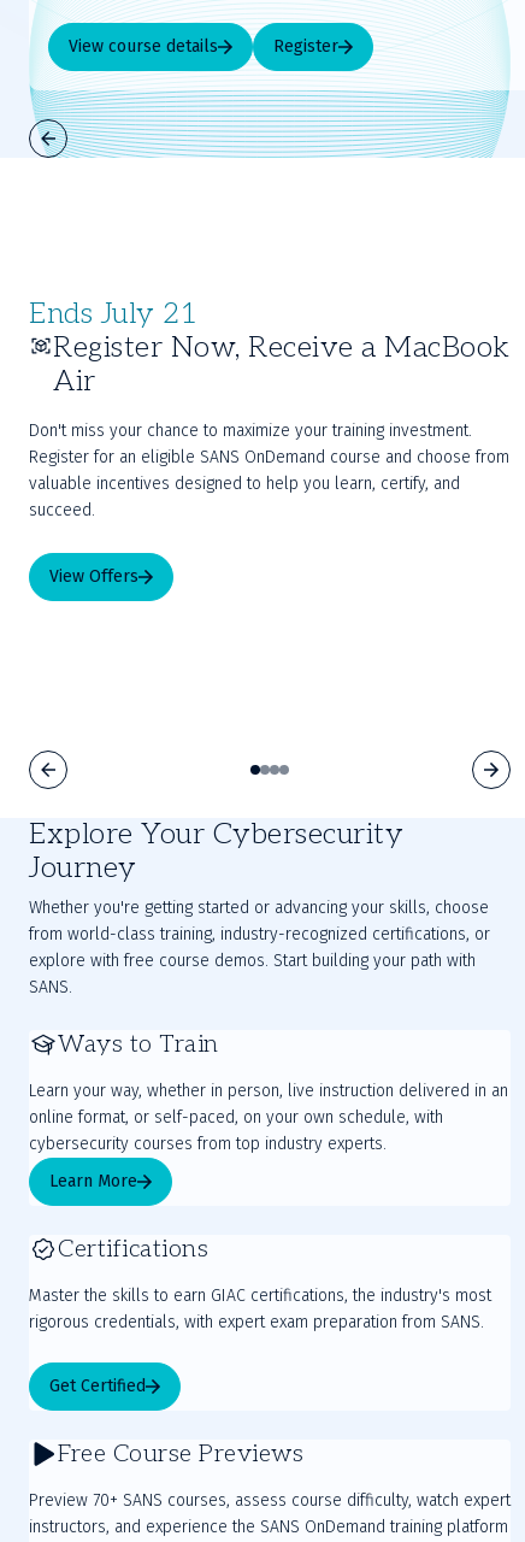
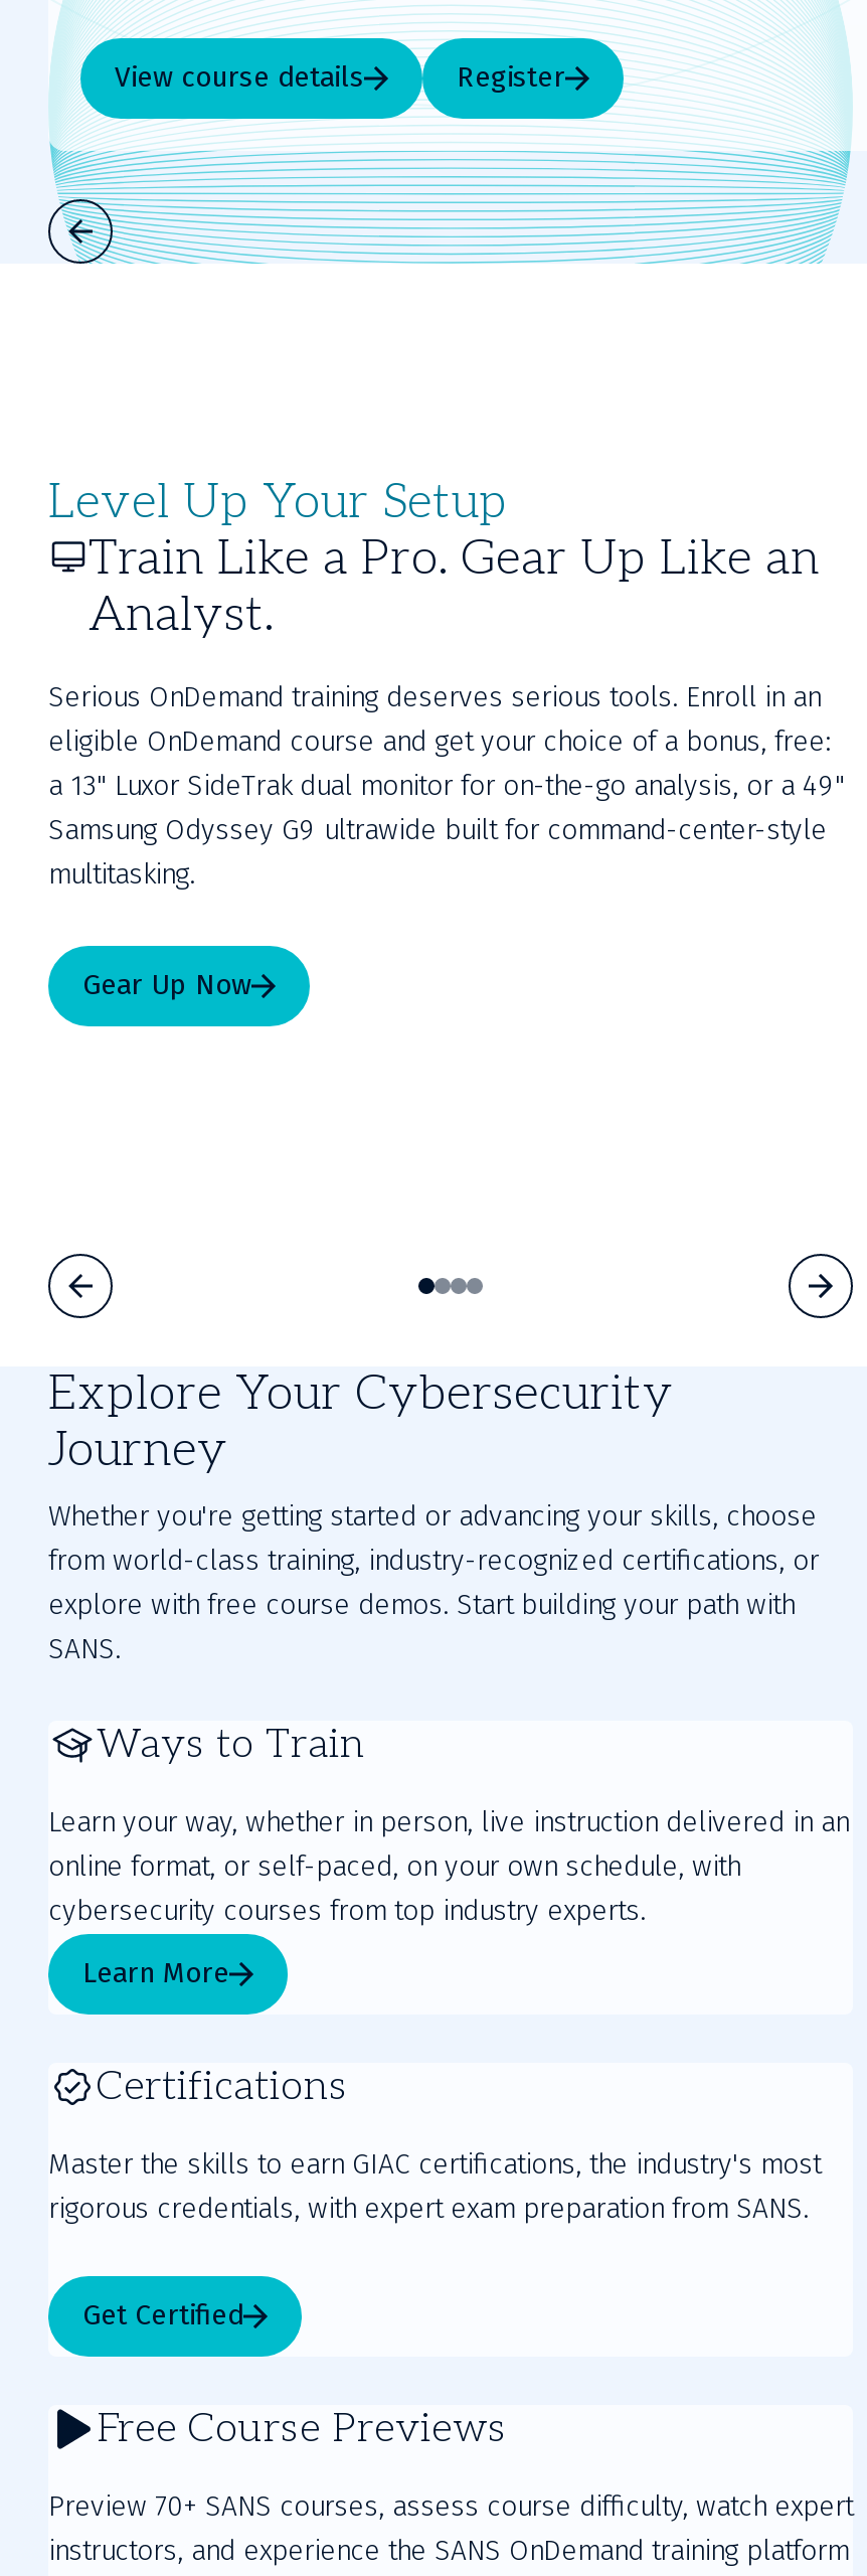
- Ends July 21
+ Level Up Your Setup

- Register Now, Receive a MacBook
- Air
+ Train Like a Pro. Gear Up Like an
+ Analyst.

- Don't miss your chance to maximize your training investment.
- Register for an eligible SANS OnDemand course and choose from
- valuable incentives designed to help you learn, certify, and
- succeed.
+ Serious OnDemand training deserves serious tools. Enroll in an
+ eligible OnDemand course and get your choice of a bonus, free:
+ a 13" Luxor SideTrak dual monitor for on-the-go analysis, or a 49"
+ Samsung Odyssey G9 ultrawide built for command-center-style
+ multitasking.

- View Offers
+ Gear Up Now
